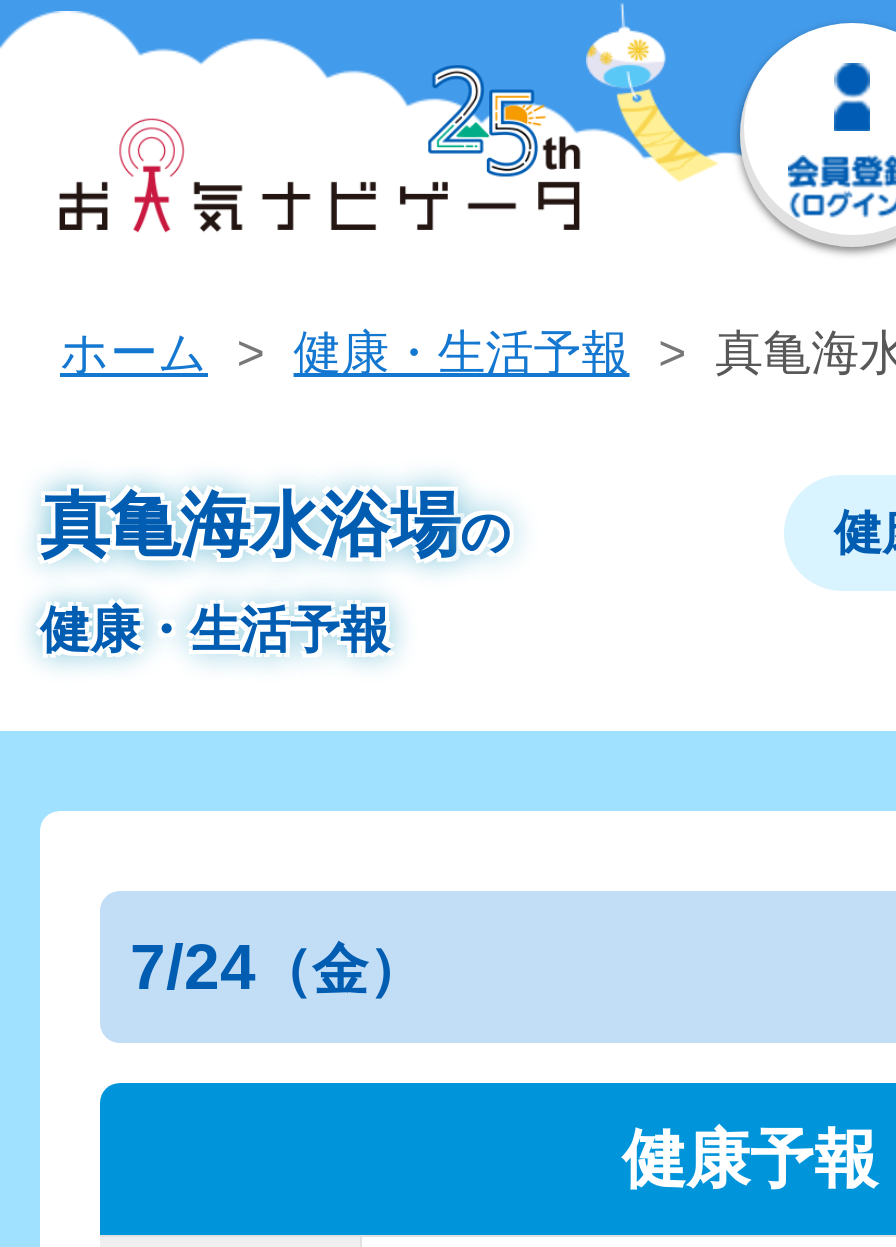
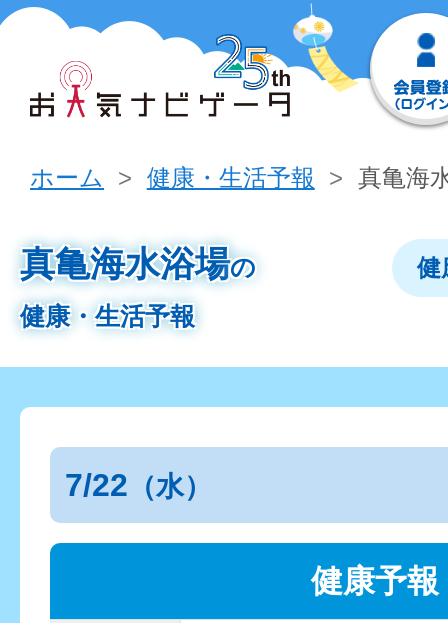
- 7/24（金）
+ 7/22（水）
